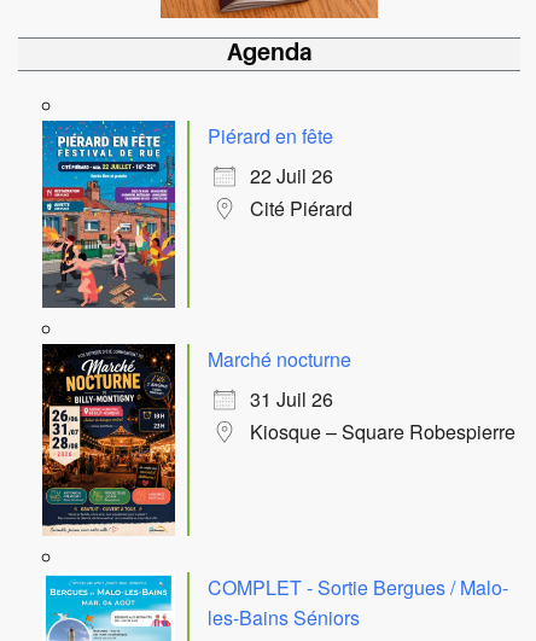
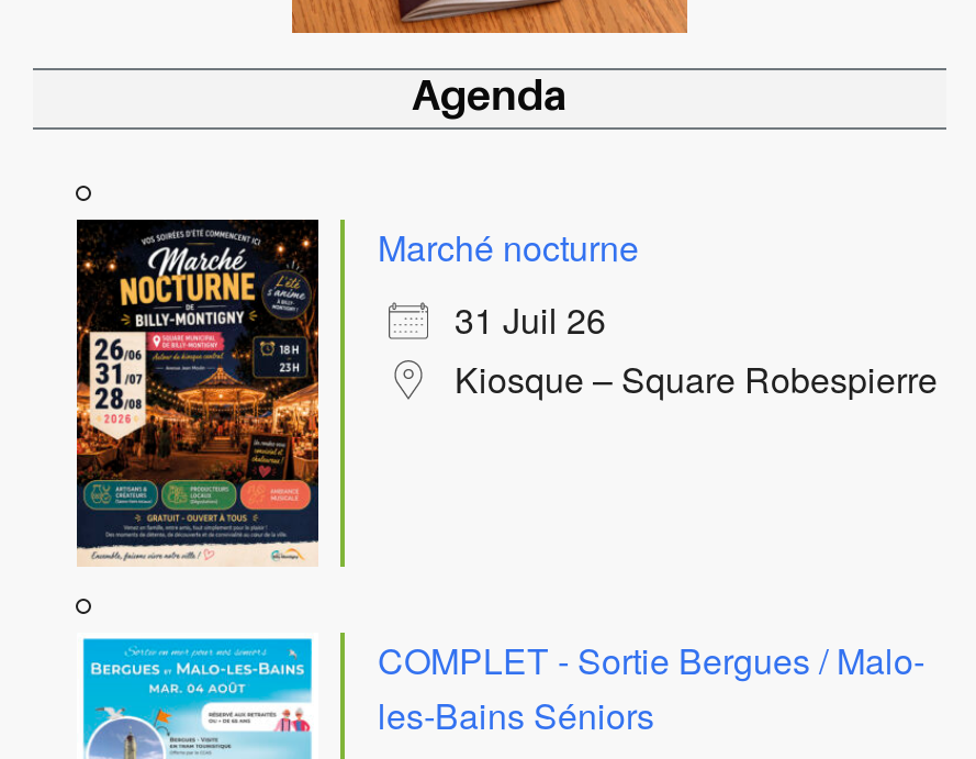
- [image]
- Piérard en fête
- 22 Juil 26
- Cité Piérard
